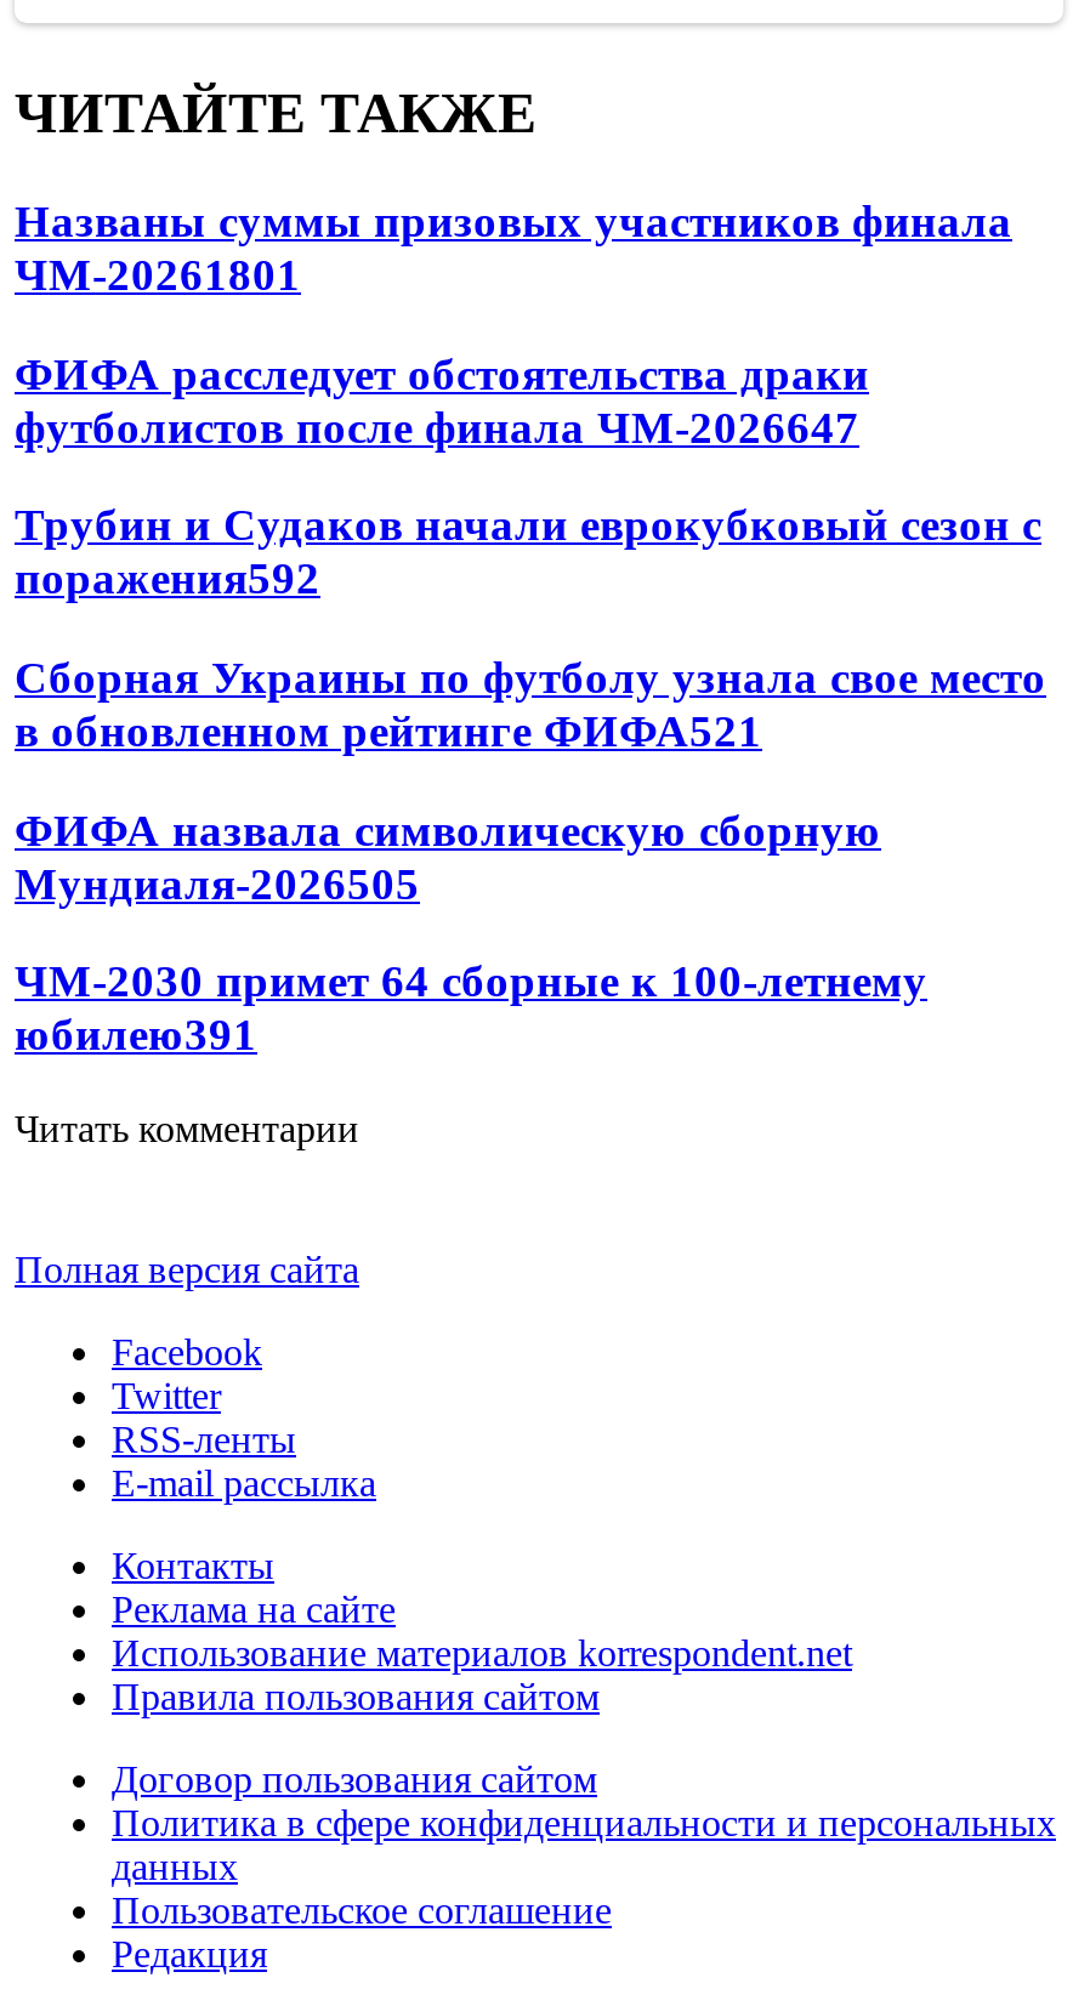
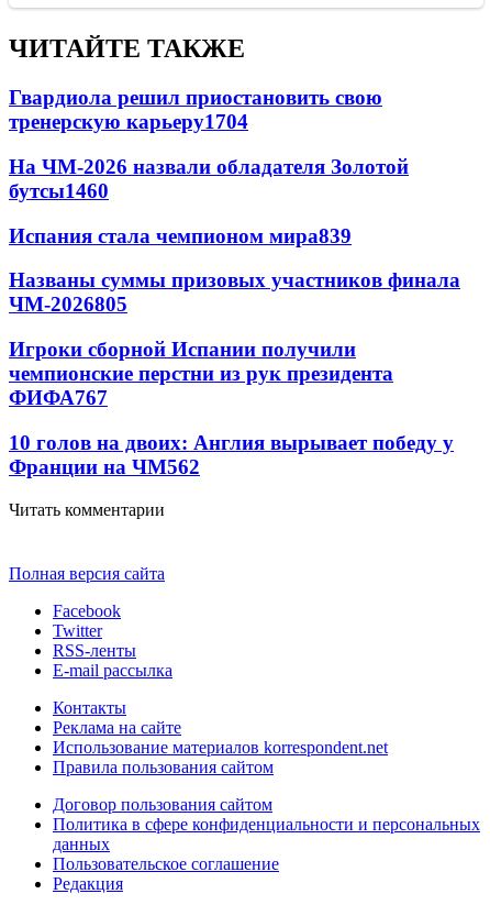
+ Гвардиола решил приостановить свою
+ тренерскую карьеру1704
+ На ЧМ-2026 назвали обладателя Золотой
+ бутсы1460
+ Испания стала чемпионом мира839

moved down: Названы суммы призовых участников финала

- ЧМ-20261801
- ФИФА расследует обстоятельства драки
- футболистов после финала ЧМ-2026647
- Трубин и Судаков начали еврокубковый сезон с
- поражения592
- Сборная Украины по футболу узнала свое место
- в обновленном рейтинге ФИФА521
- ФИФА назвала символическую сборную
- Мундиаля-2026505
- ЧМ-2030 примет 64 сборные к 100-летнему
- юбилею391
+ ЧМ-2026805
+ Игроки сборной Испании получили
+ чемпионские перстни из рук президента
+ ФИФА767
+ 10 голов на двоих: Англия вырывает победу у
+ Франции на ЧМ562
